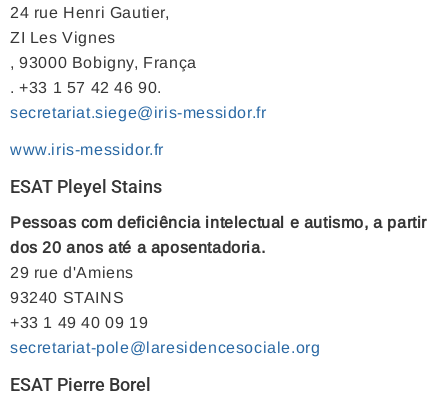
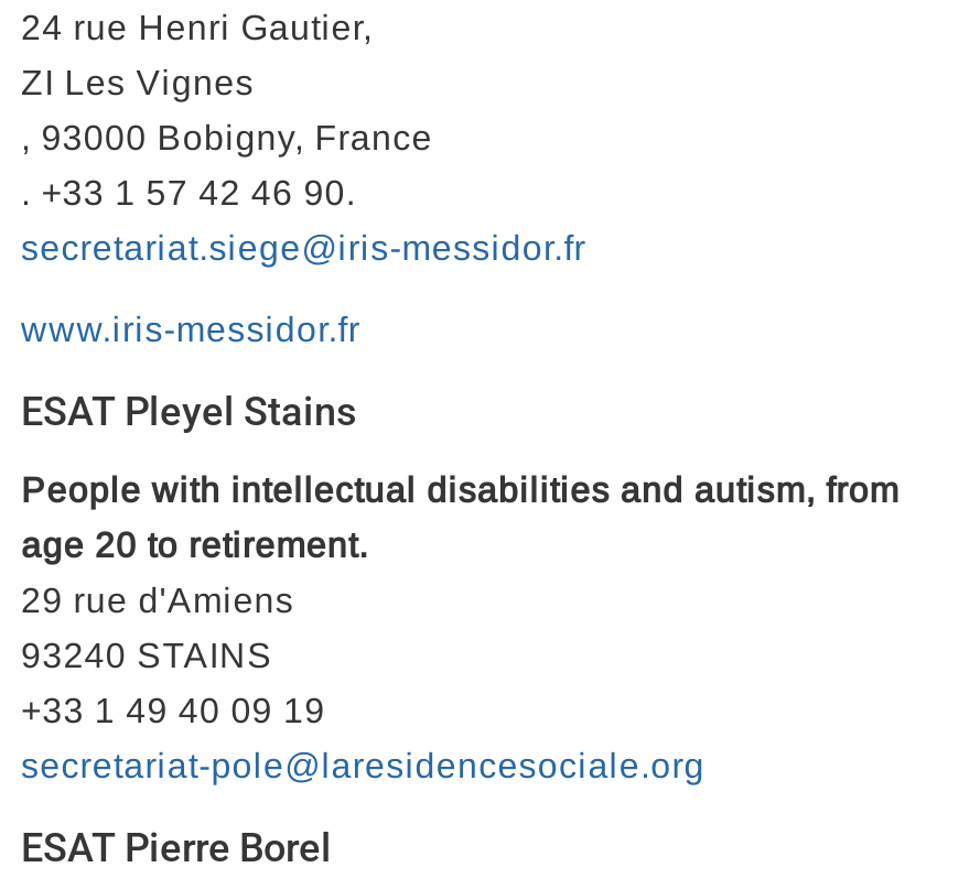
- , 93000 Bobigny, França
+ , 93000 Bobigny, France

- Pessoas com deficiência intelectual e autismo, a partir
+ People with intellectual disabilities and autism, from

- dos 20 anos até a aposentadoria.
+ age 20 to retirement.
